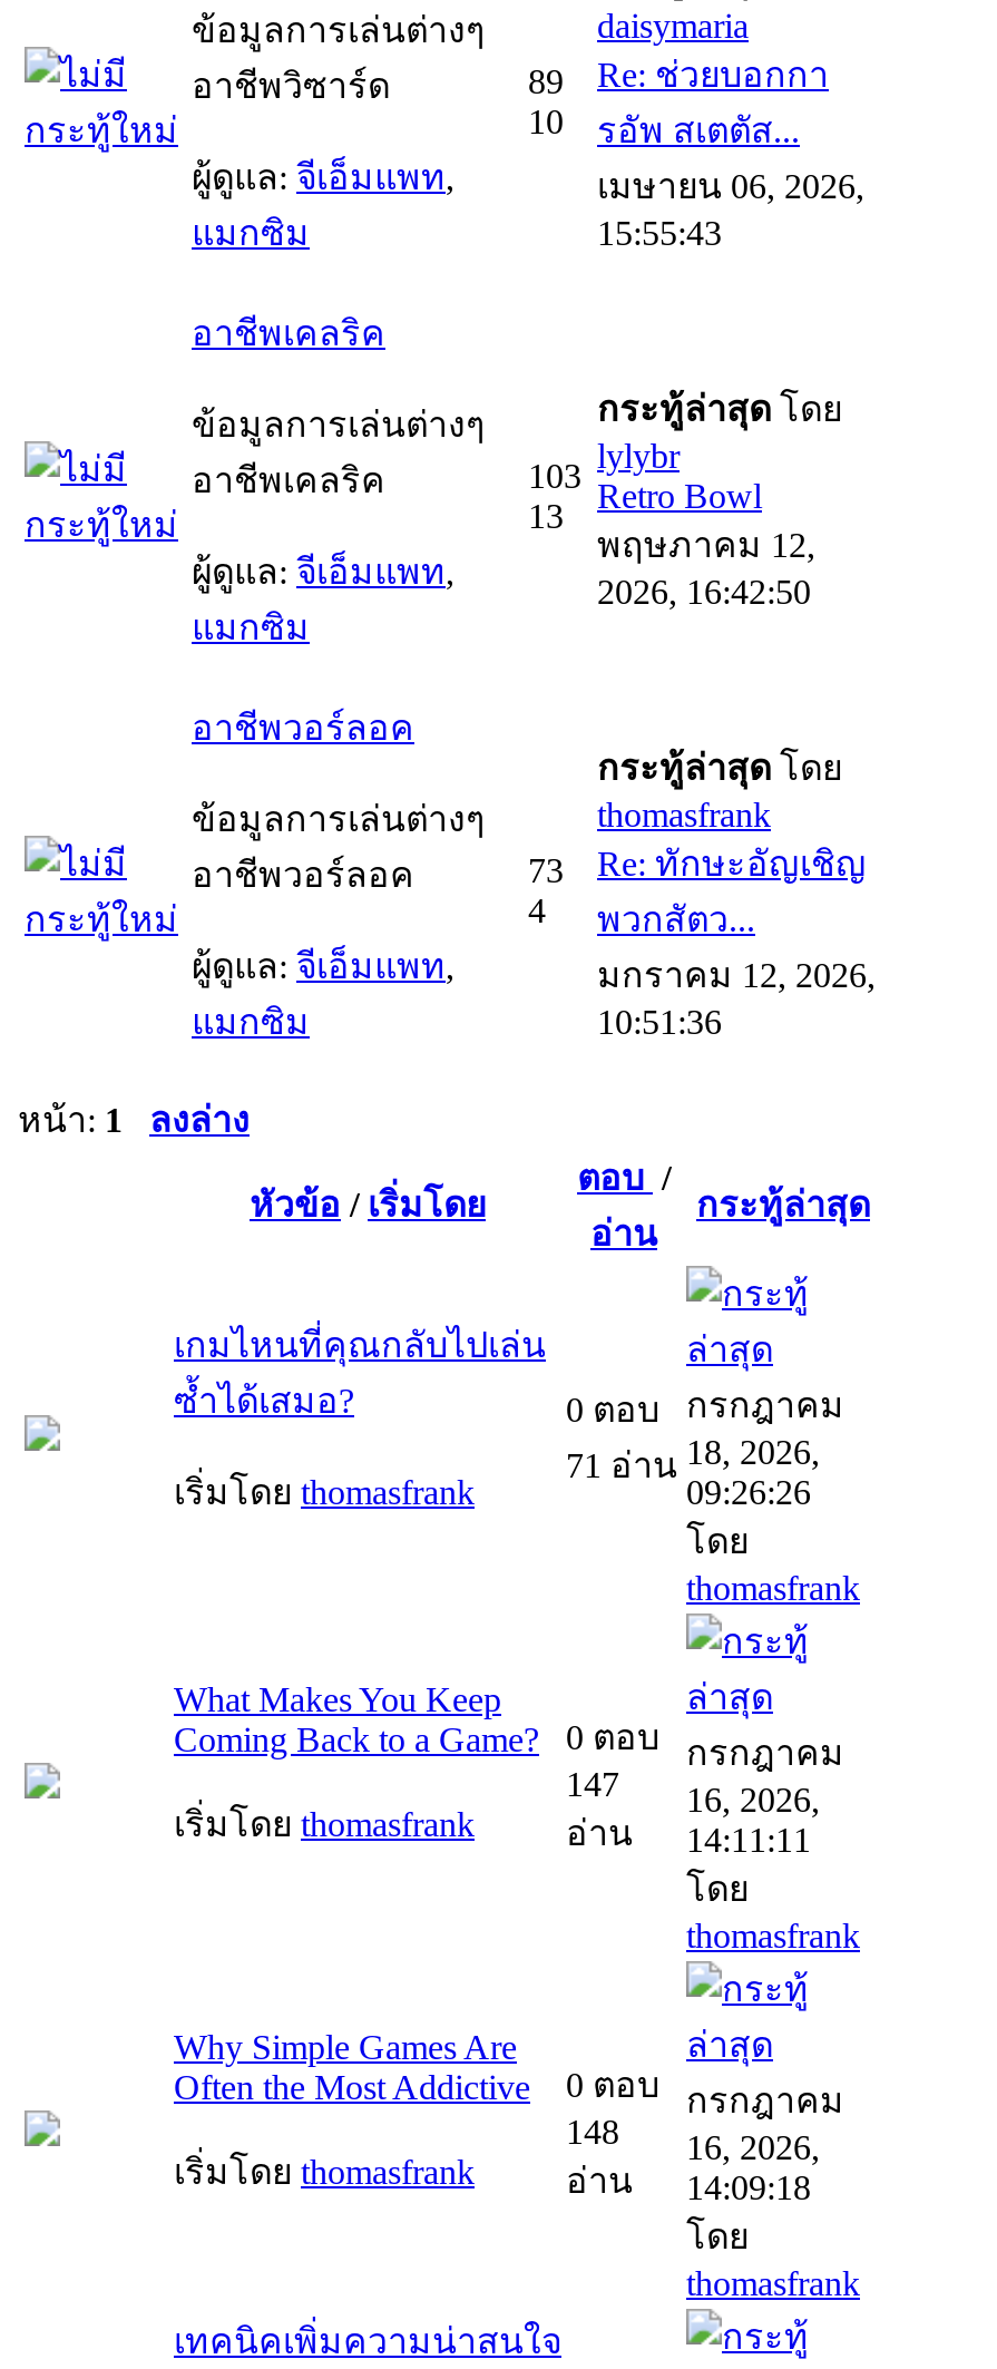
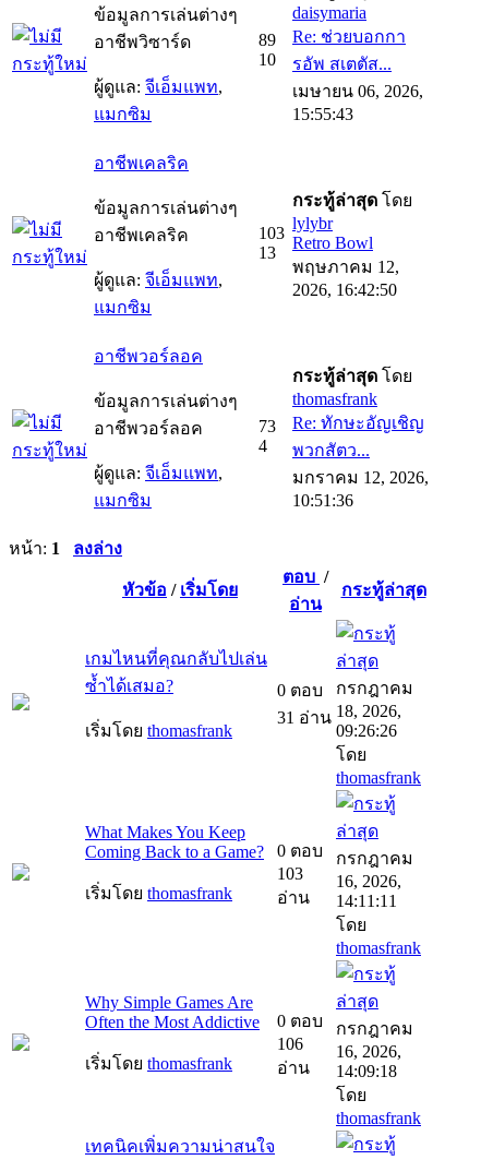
- 71 อ่าน 18, 2026,
+ 31 อ่าน 18, 2026,

- 147 16, 2026,
+ 103 16, 2026,

- 148 16, 2026,
+ 106 16, 2026,
